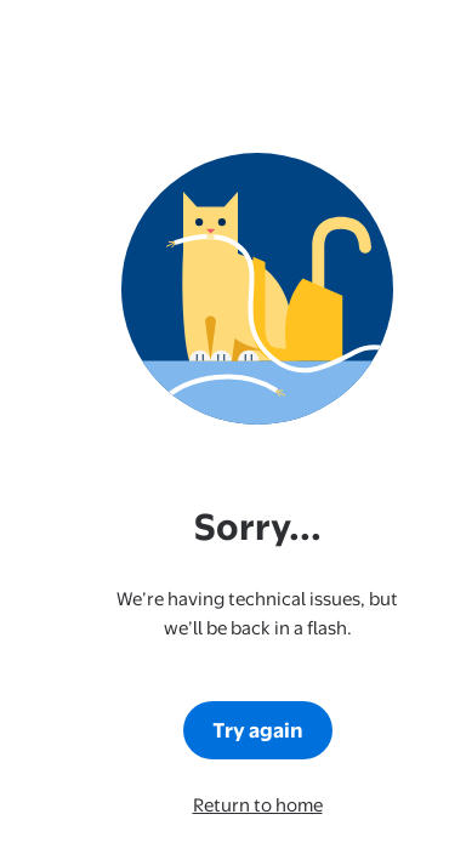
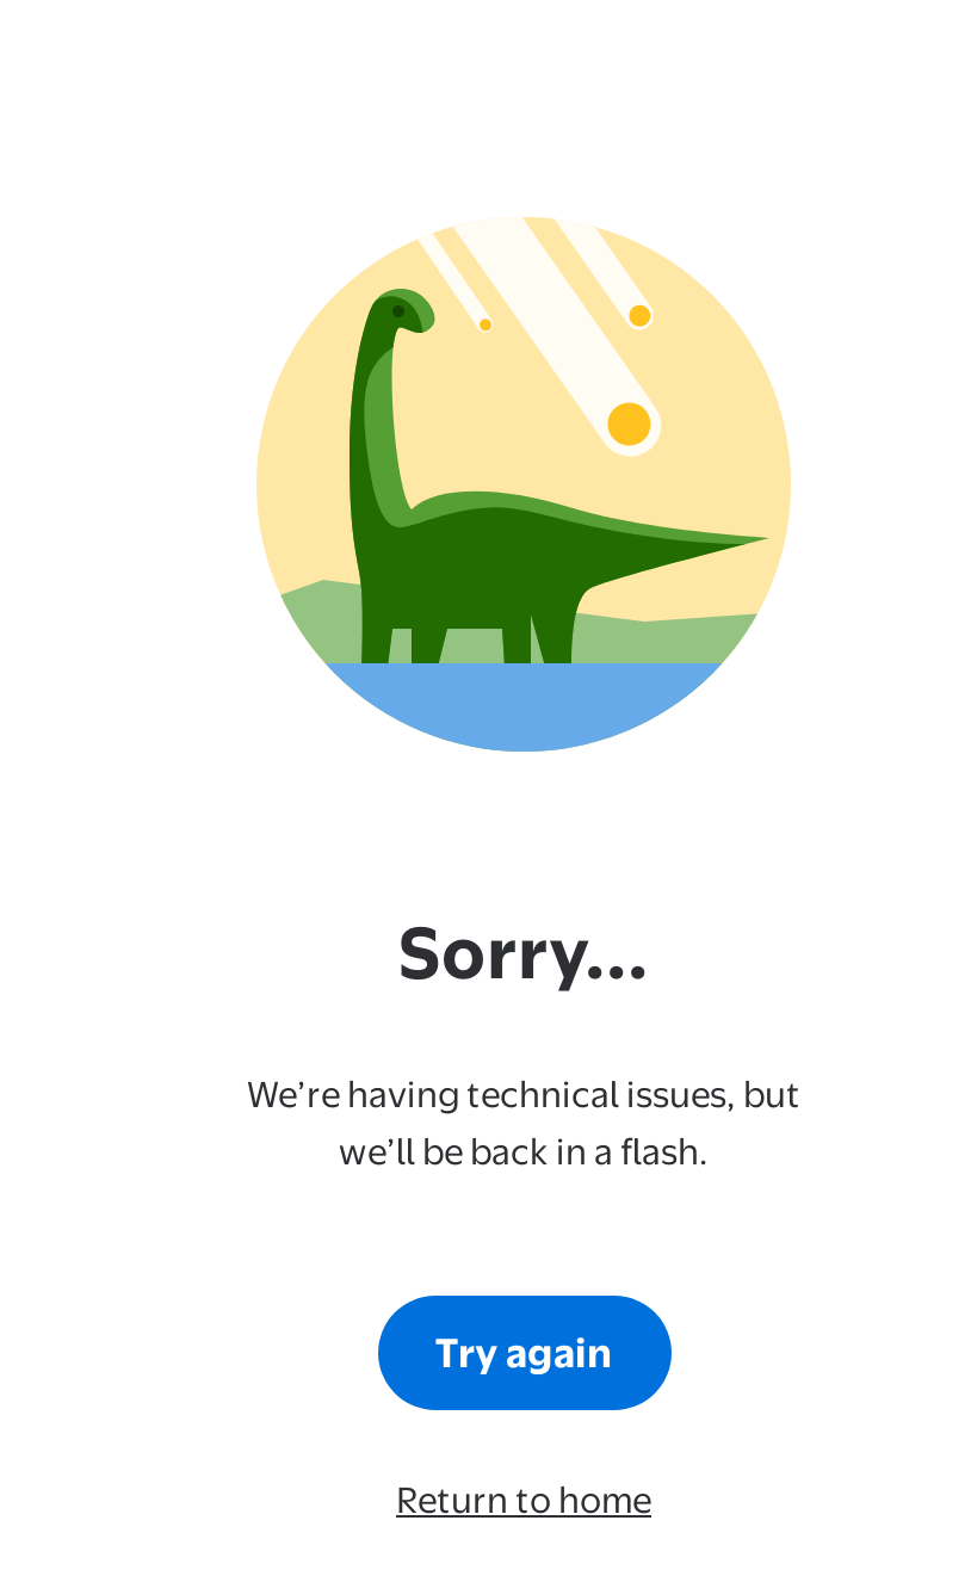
- [image]
+ [image]
